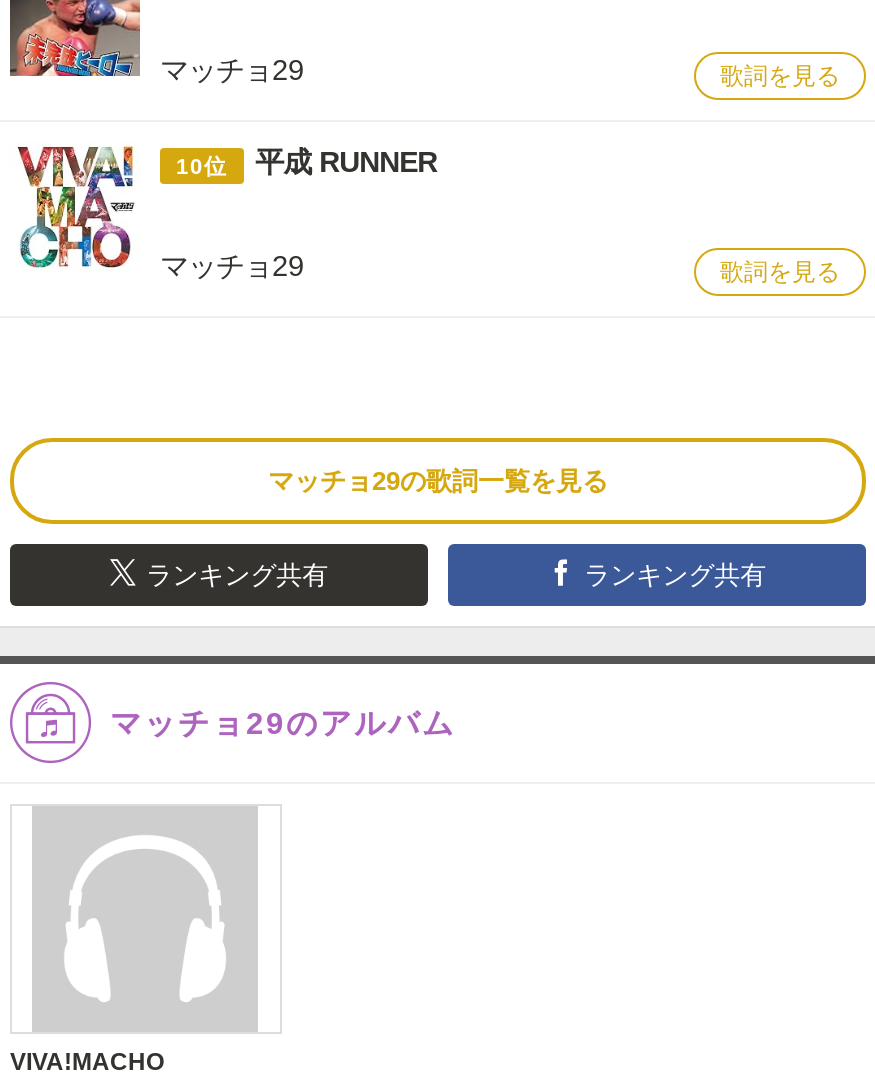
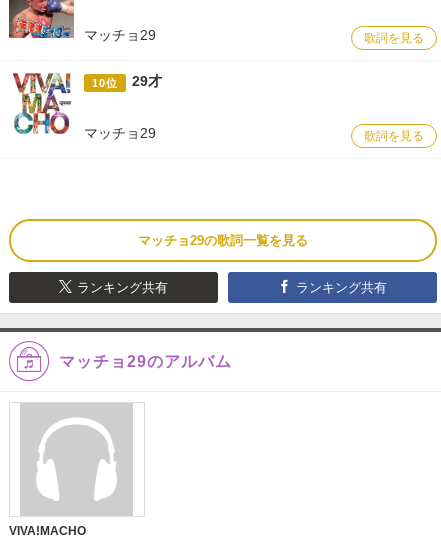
- 平成 RUNNER
+ 29才
